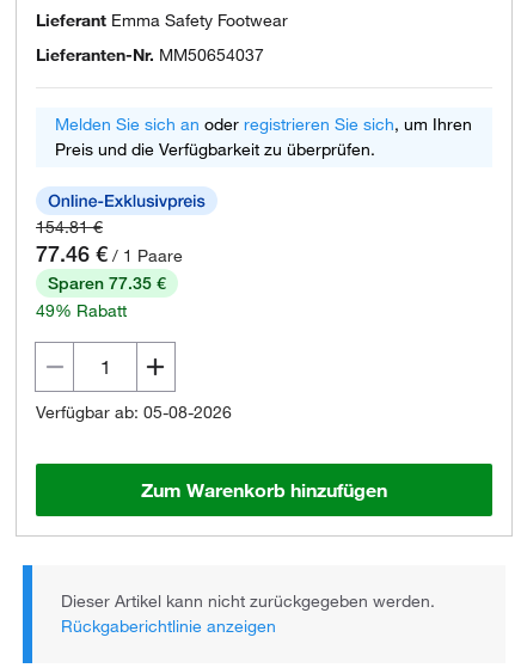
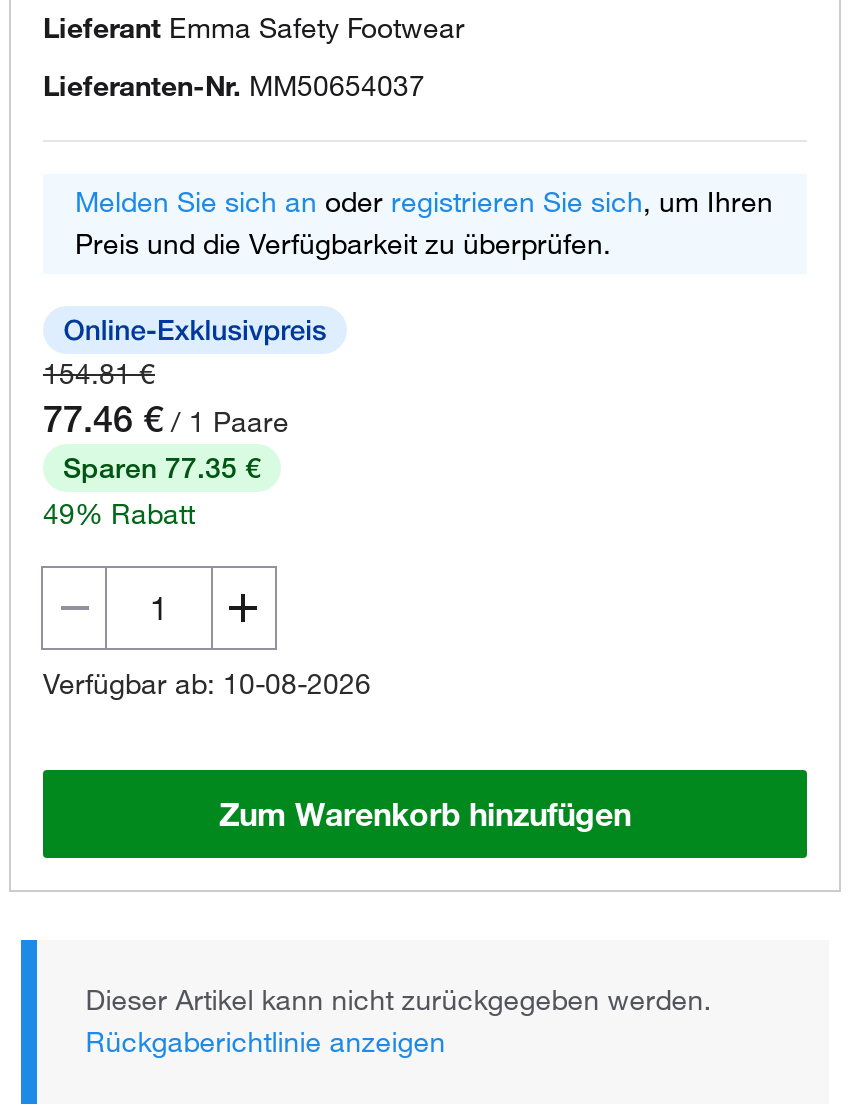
- Verfügbar ab: 05-08-2026
+ Verfügbar ab: 10-08-2026
